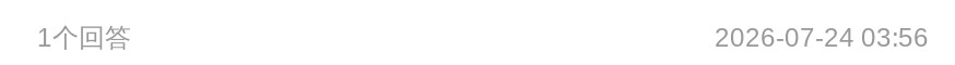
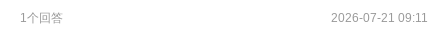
- 2026-07-24 03:56
+ 2026-07-21 09:11
